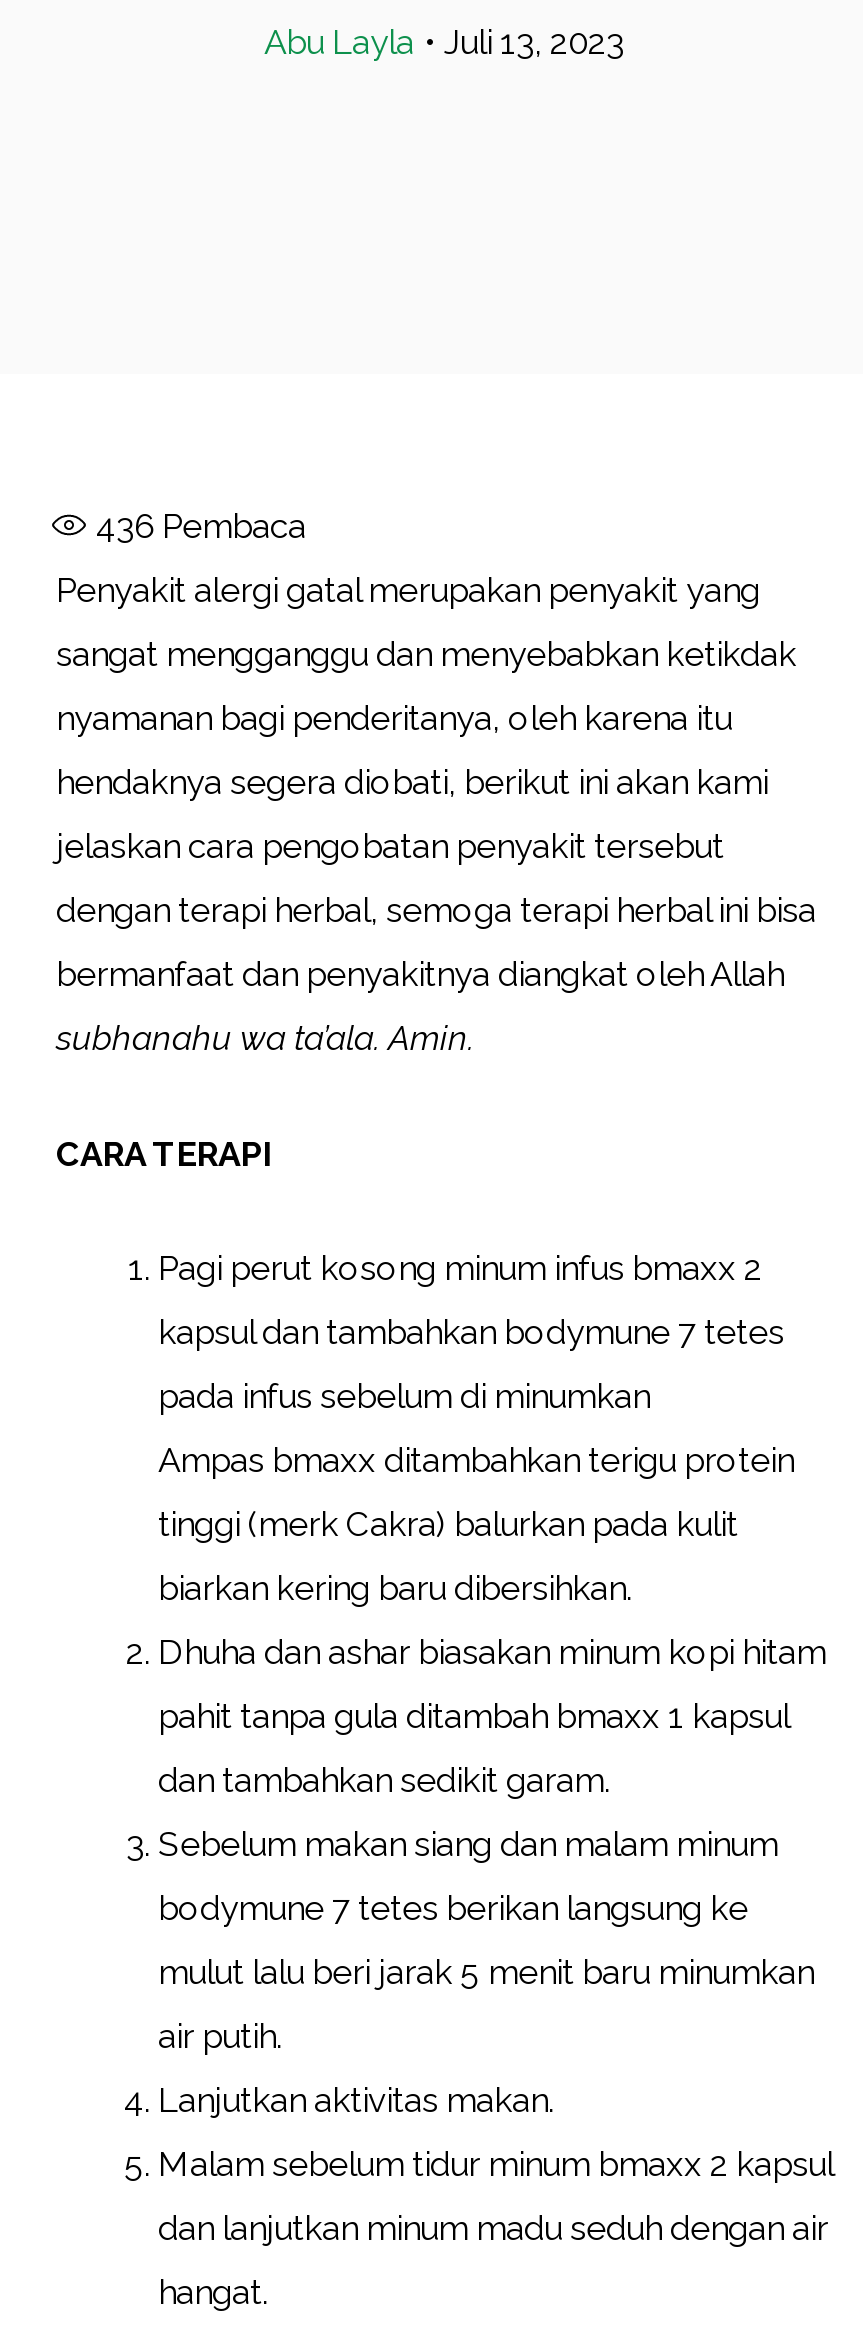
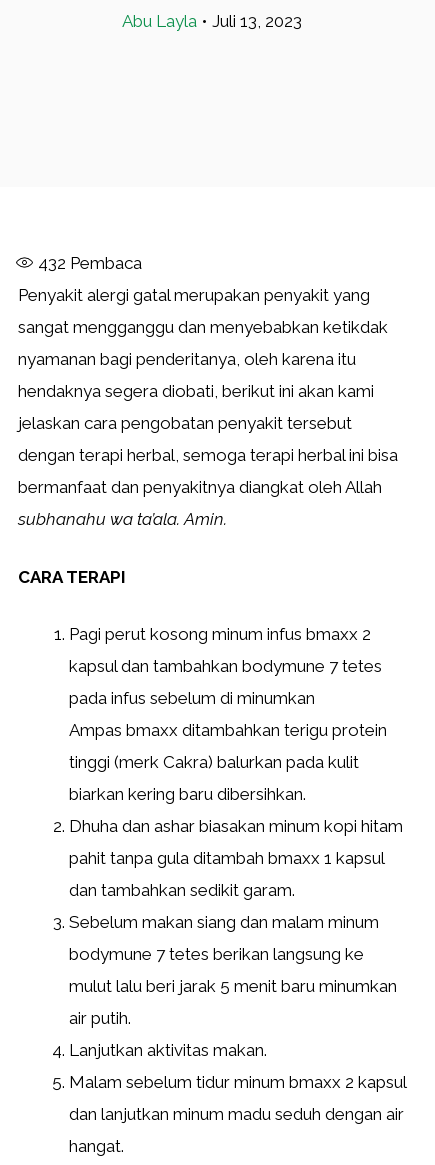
- 436 Pembaca
+ 432 Pembaca
